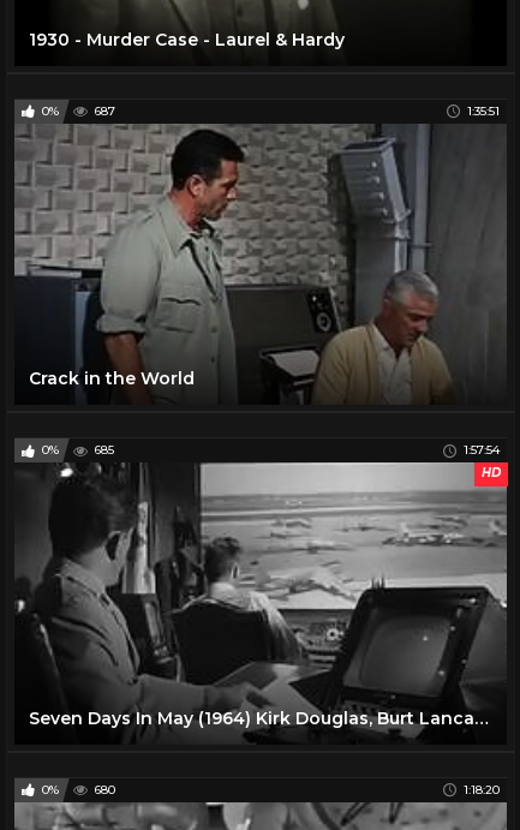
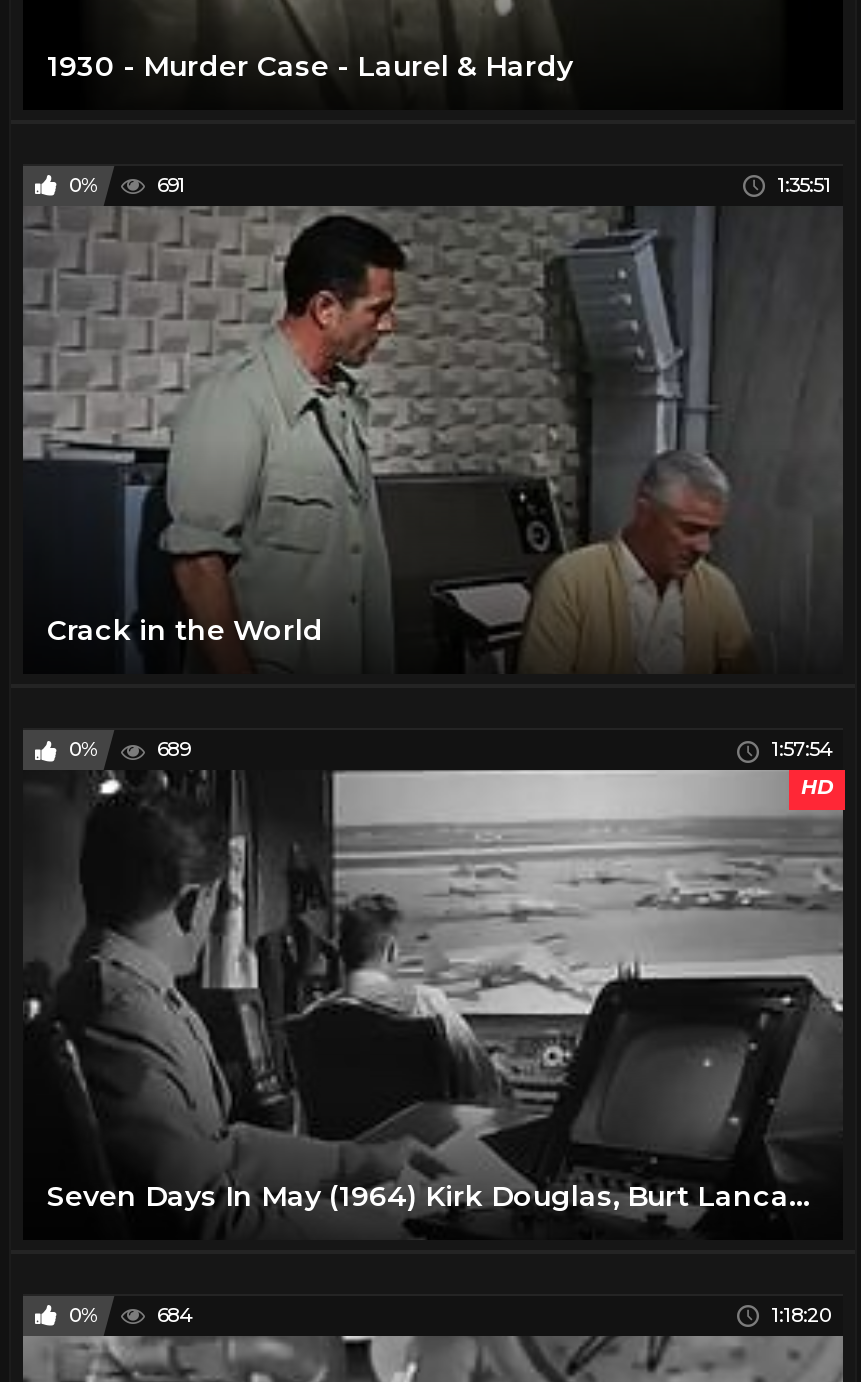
- 687
+ 691

- 685
+ 689

- 680
+ 684
